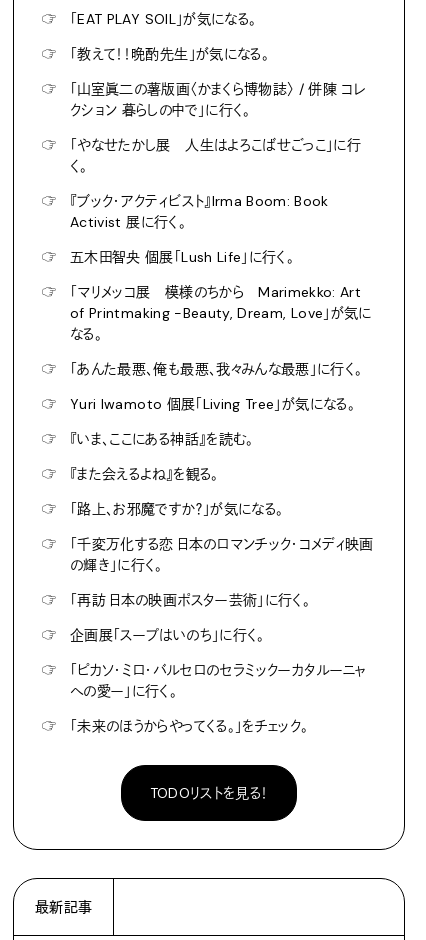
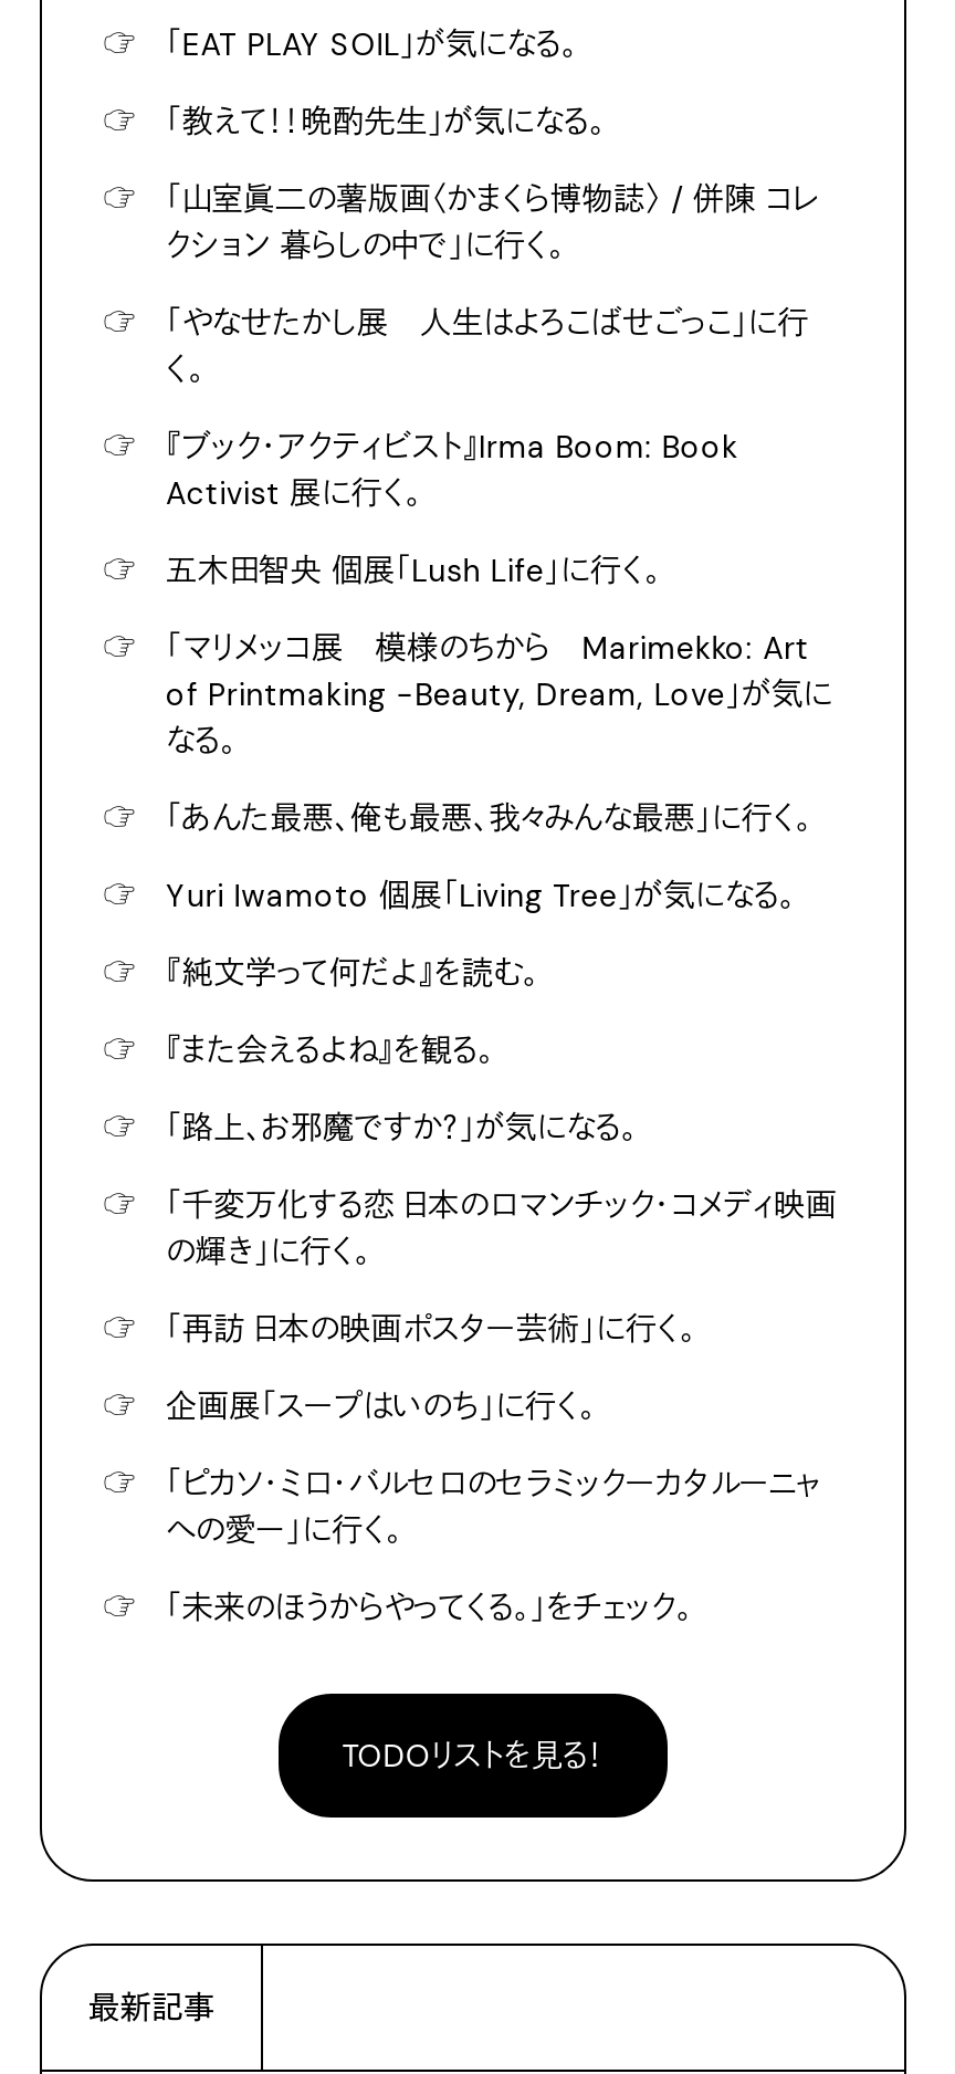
- 『いま、ここにある神話』を読む。
+ 『純文学って何だよ』を読む。
